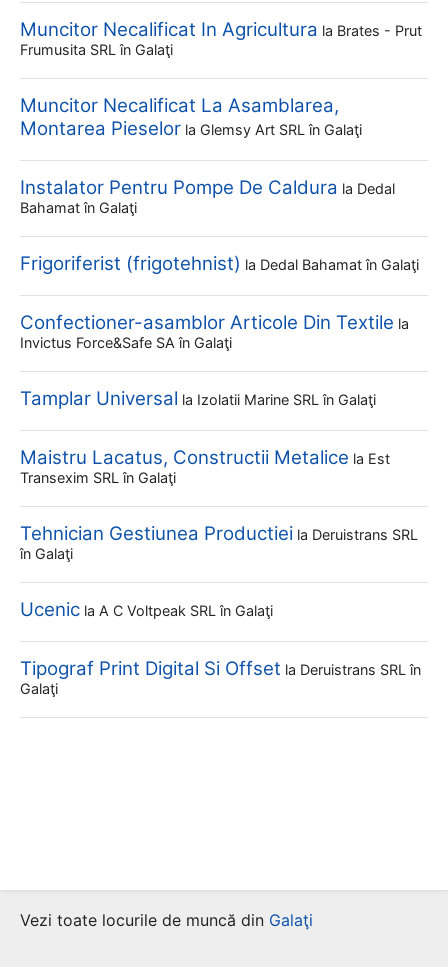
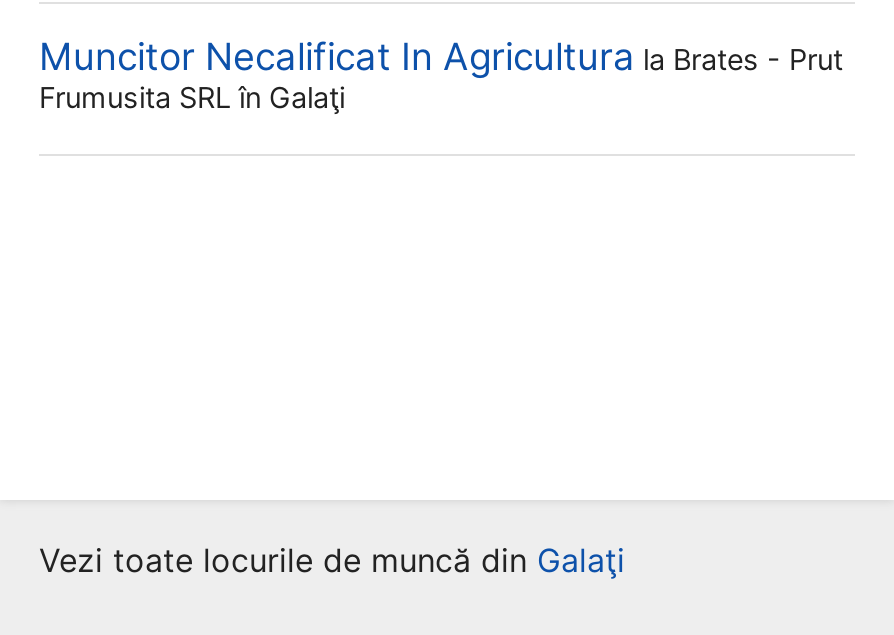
- Muncitor Necalificat La Asamblarea,
- Montarea Pieselor la Glemsy Art SRL în Galaţi
- Instalator Pentru Pompe De Caldura la Dedal
- Bahamat în Galaţi
- Frigoriferist (frigotehnist) la Dedal Bahamat în Galaţi
- Confectioner-asamblor Articole Din Textile la
- Invictus Force&safe SA în Galaţi
- Tamplar Universal la Izolatii Marine SRL în Galaţi
- Maistru Lacatus, Constructii Metalice la Est
- Transexim SRL în Galaţi
- Tehnician Gestiunea Productiei la Deruistrans SRL
- în Galaţi
- Ucenic la A C Voltpeak SRL în Galaţi
- Tipograf Print Digital Si Offset la Deruistrans SRL în
- Galaţi
